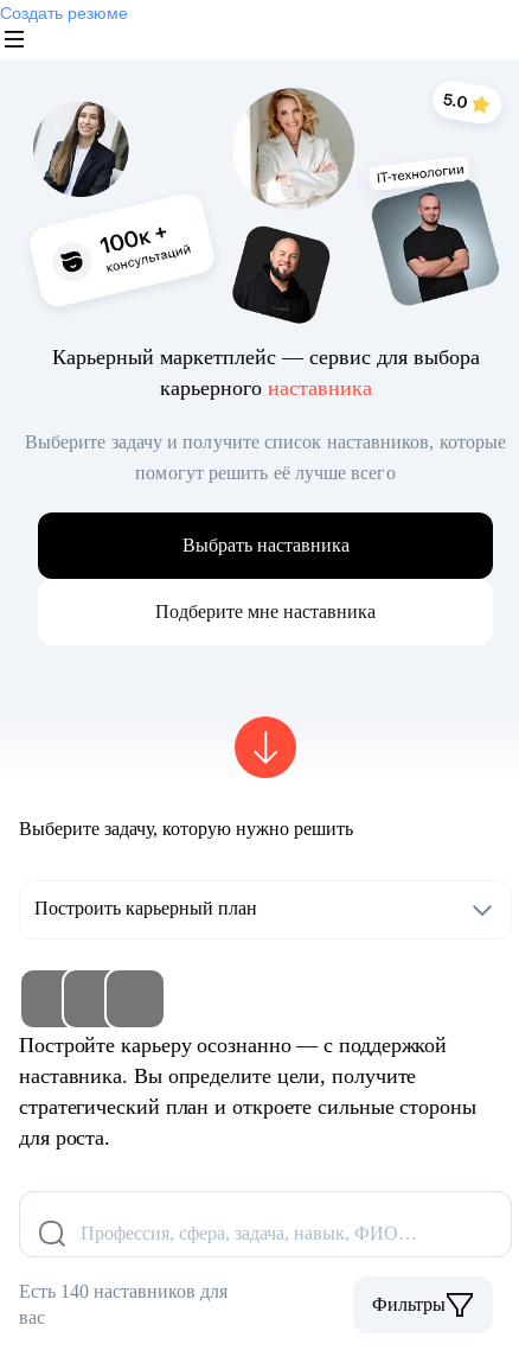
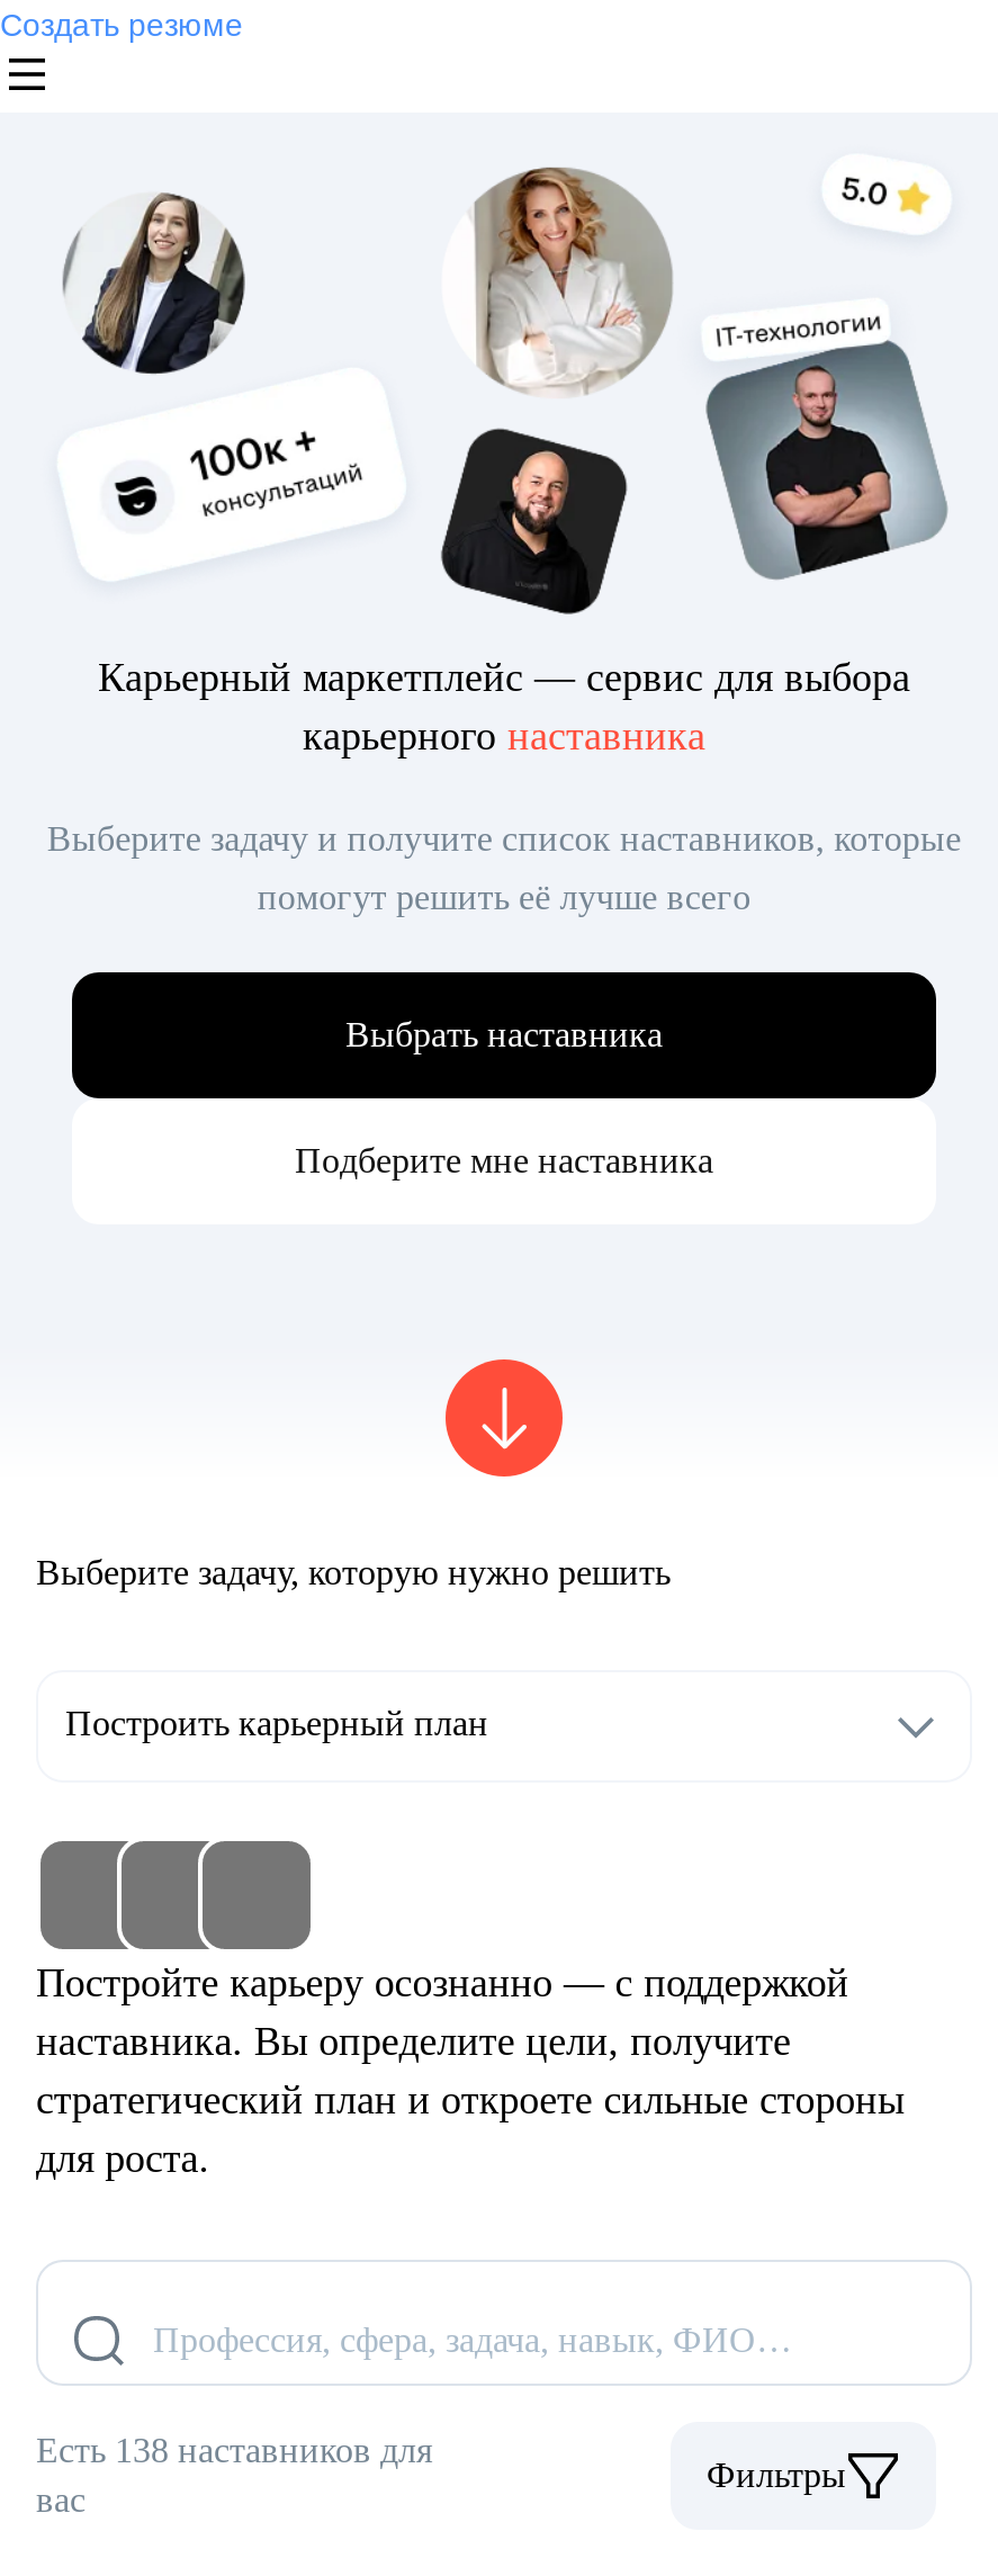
- Есть 140 наставников для
+ Есть 138 наставников для
